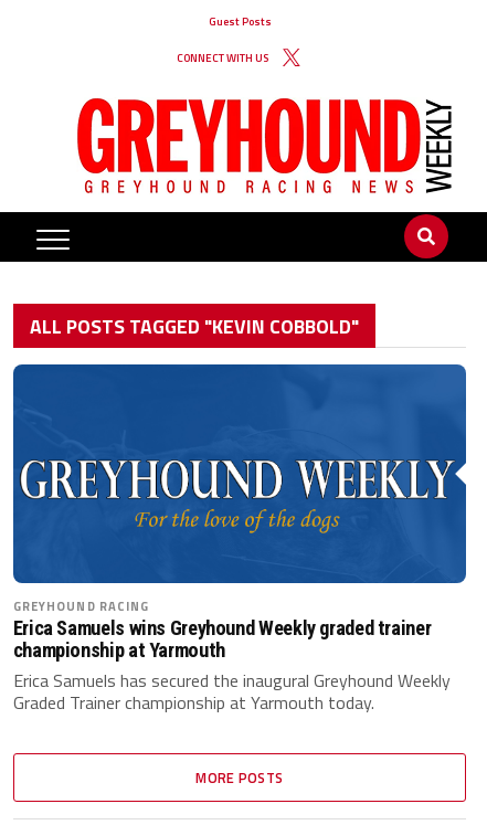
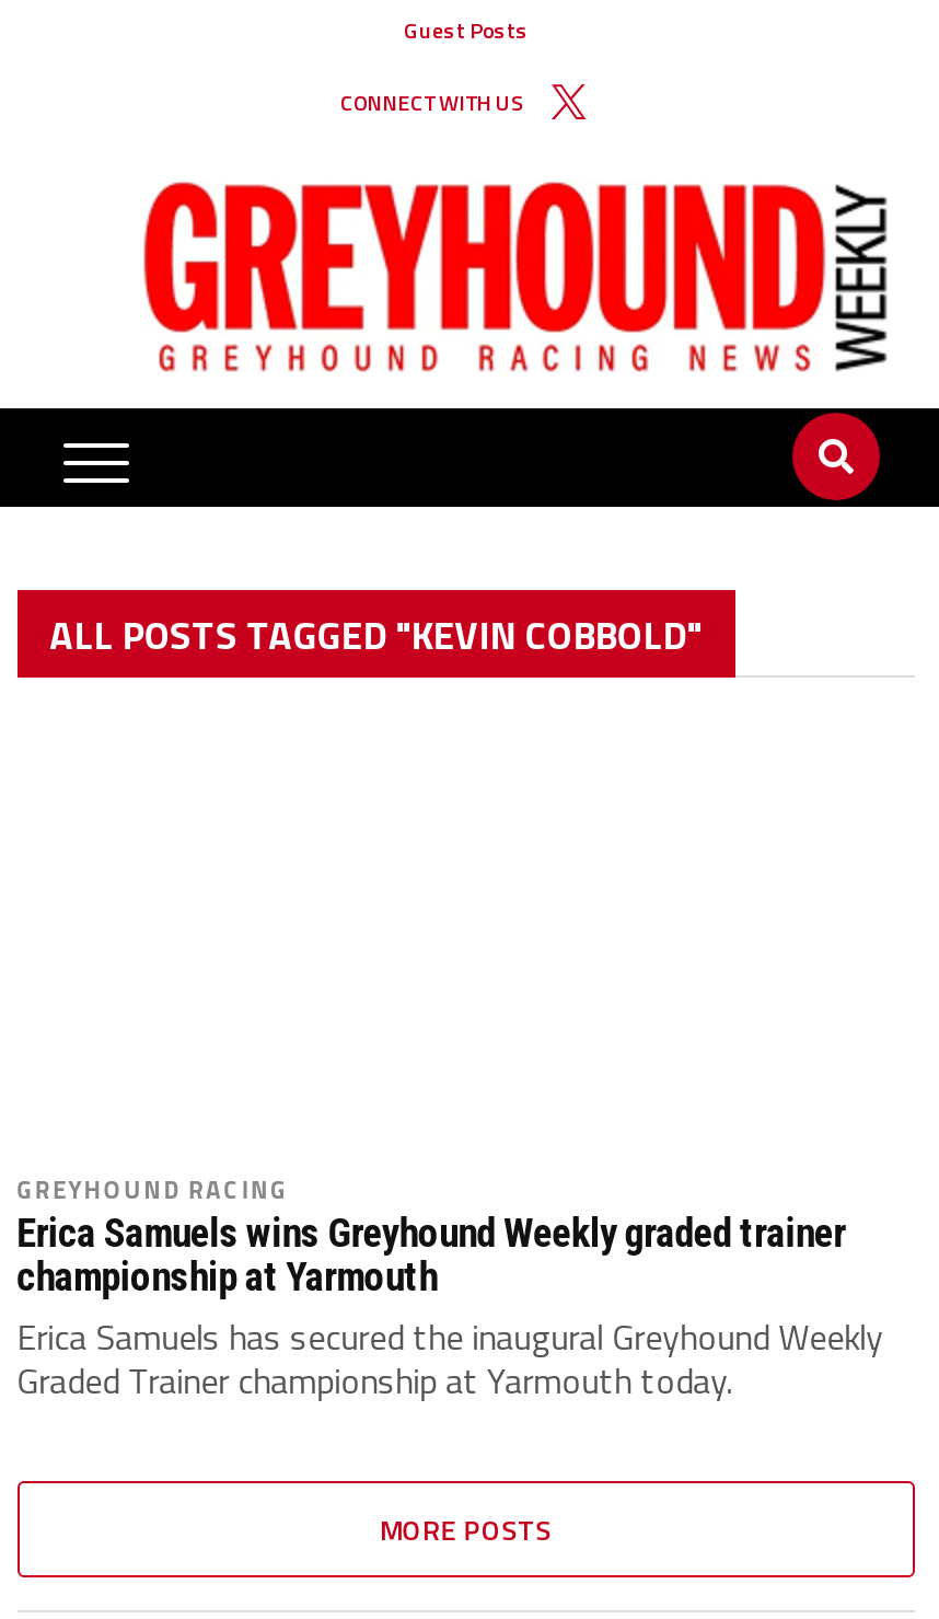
- [image]
